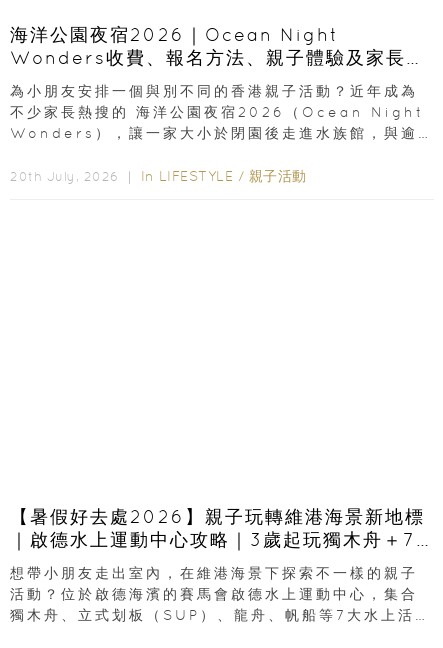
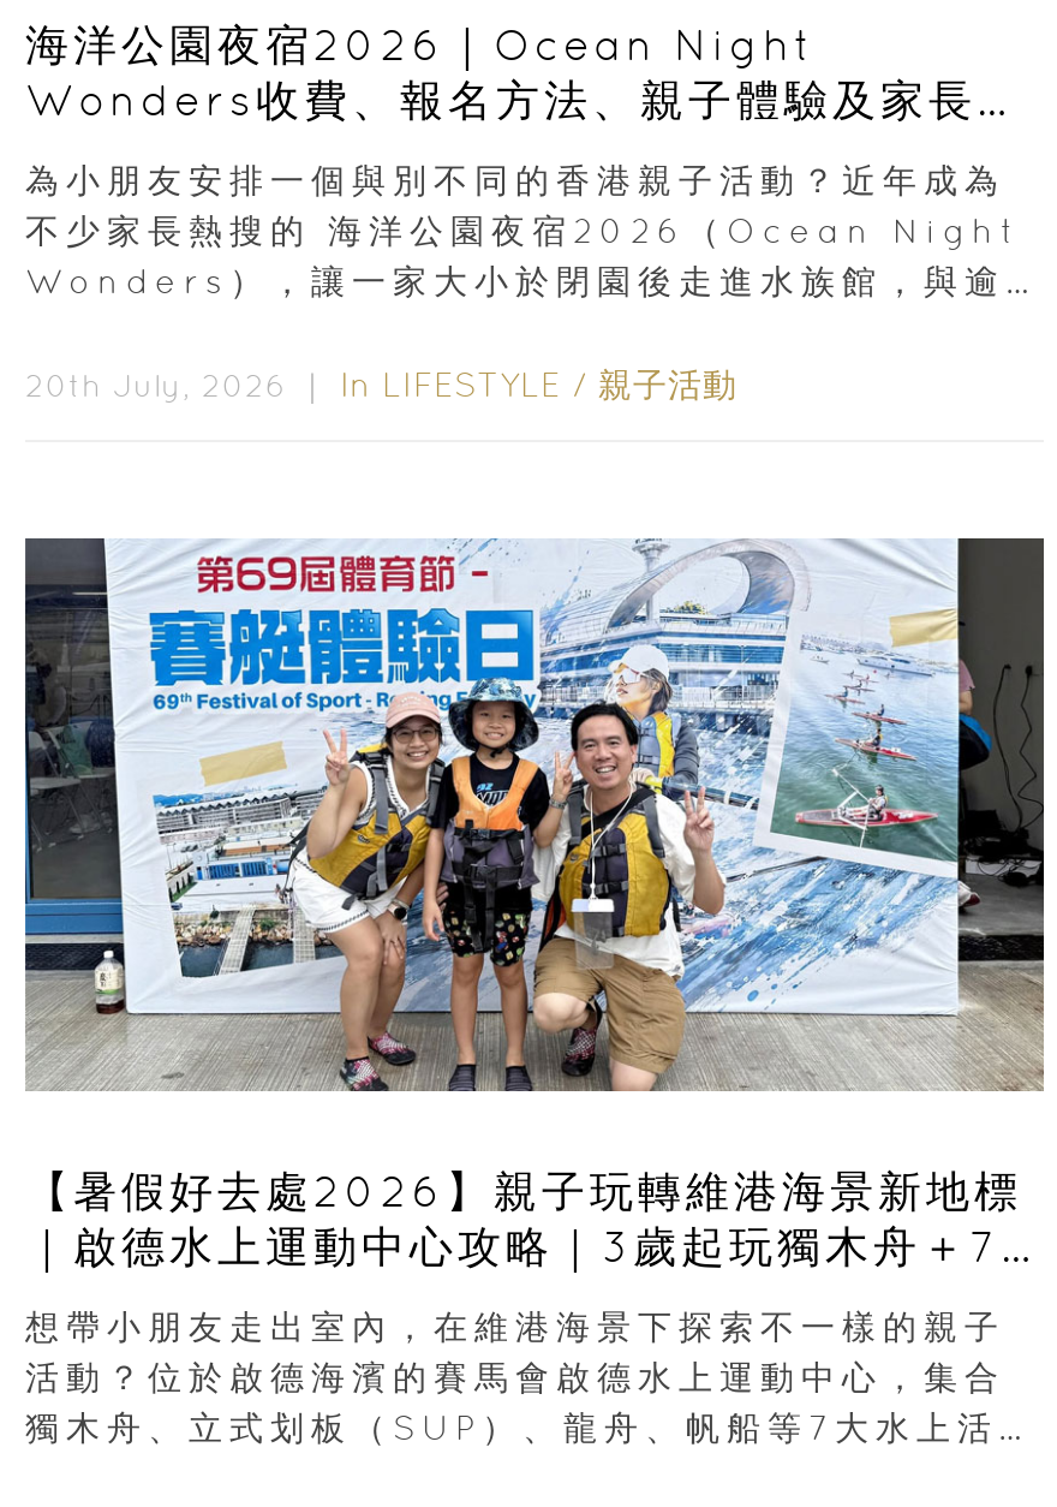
+ [image]
